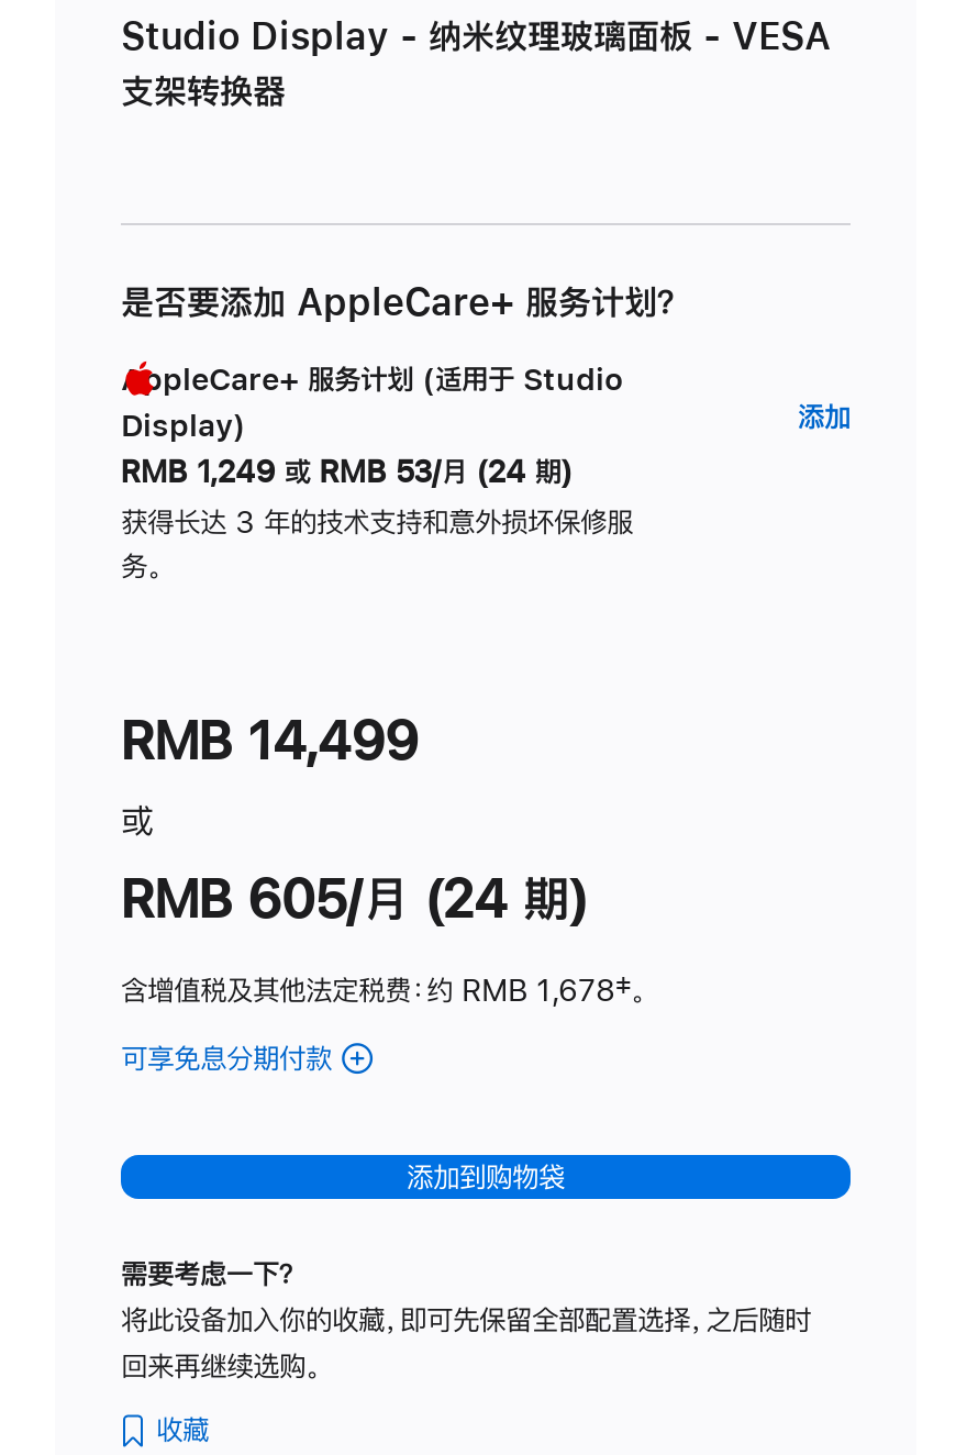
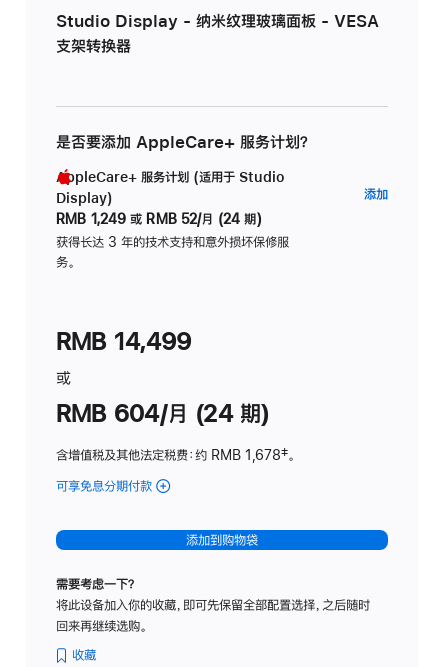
- RMB 1,249 或 RMB 53/月 (24 期)
+ RMB 1,249 或 RMB 52/月 (24 期)

- RMB 605/月 (24 期)
+ RMB 604/月 (24 期)
